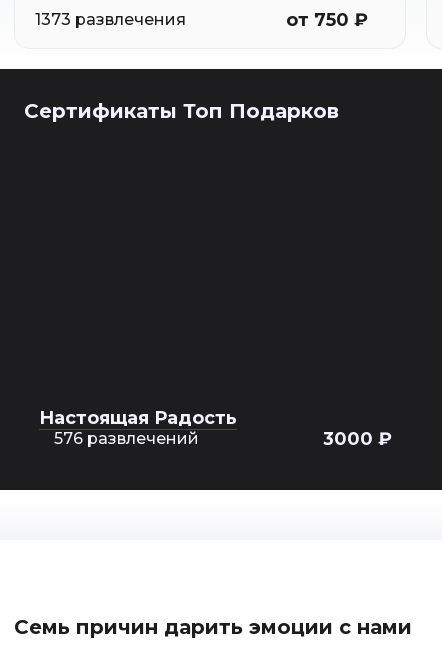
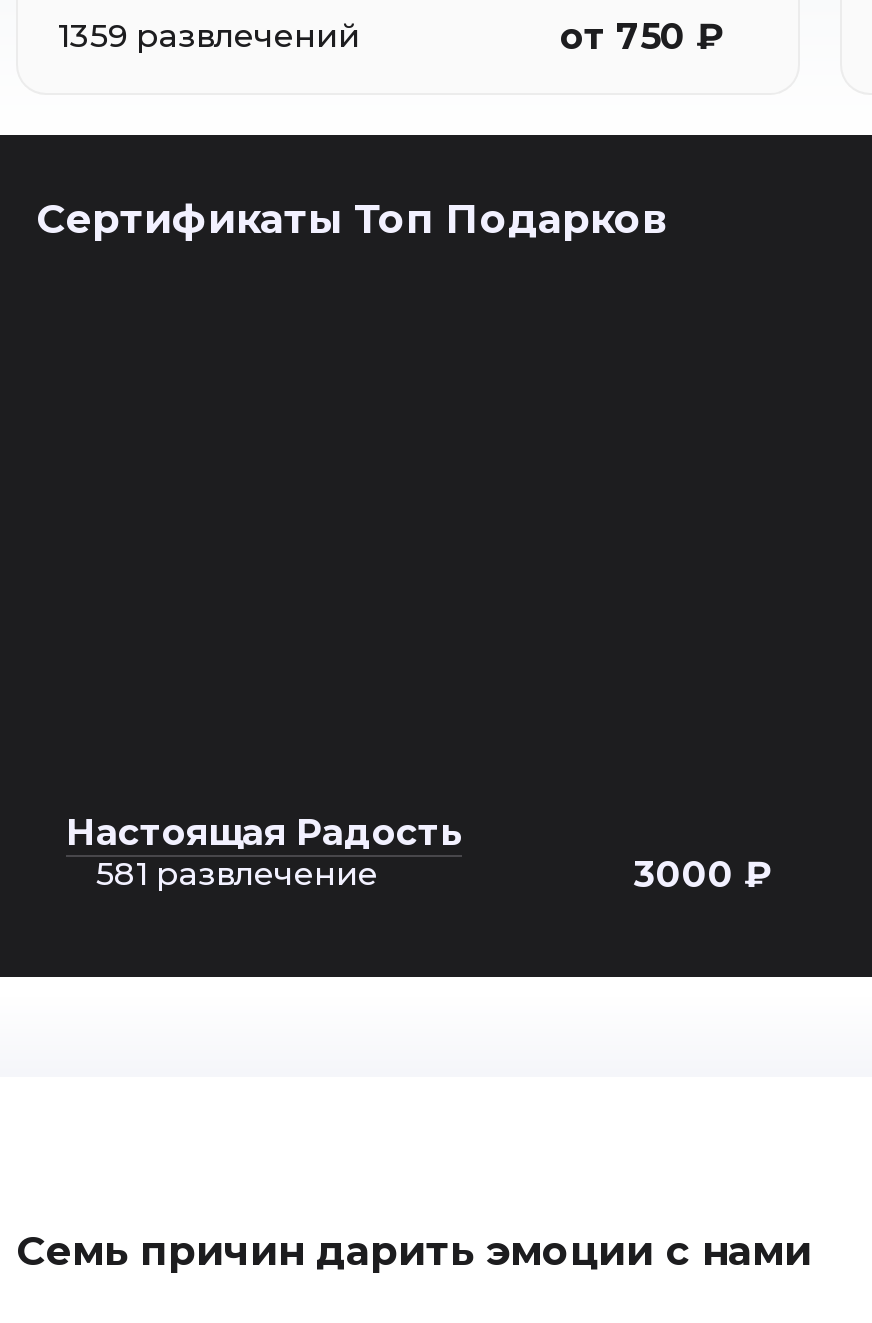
- 1373 развлечения
+ 1359 развлечений

- 576 развлечений
+ 581 развлечение
